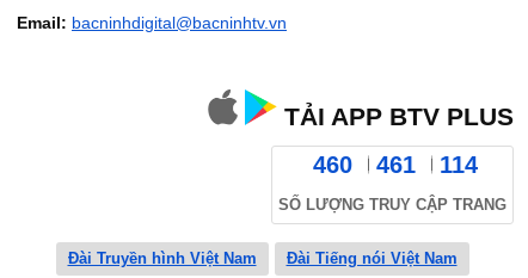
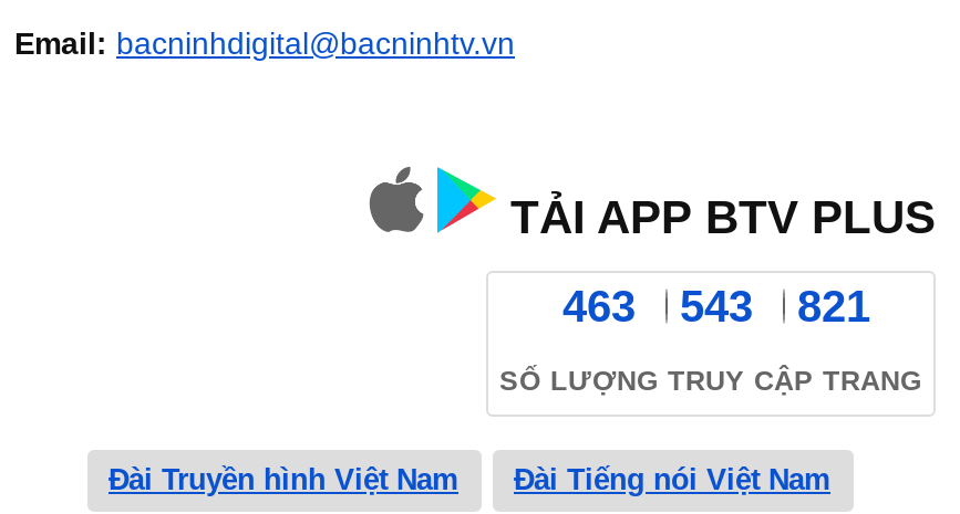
- 460
+ 463

- 461
+ 543

- 114
+ 821
